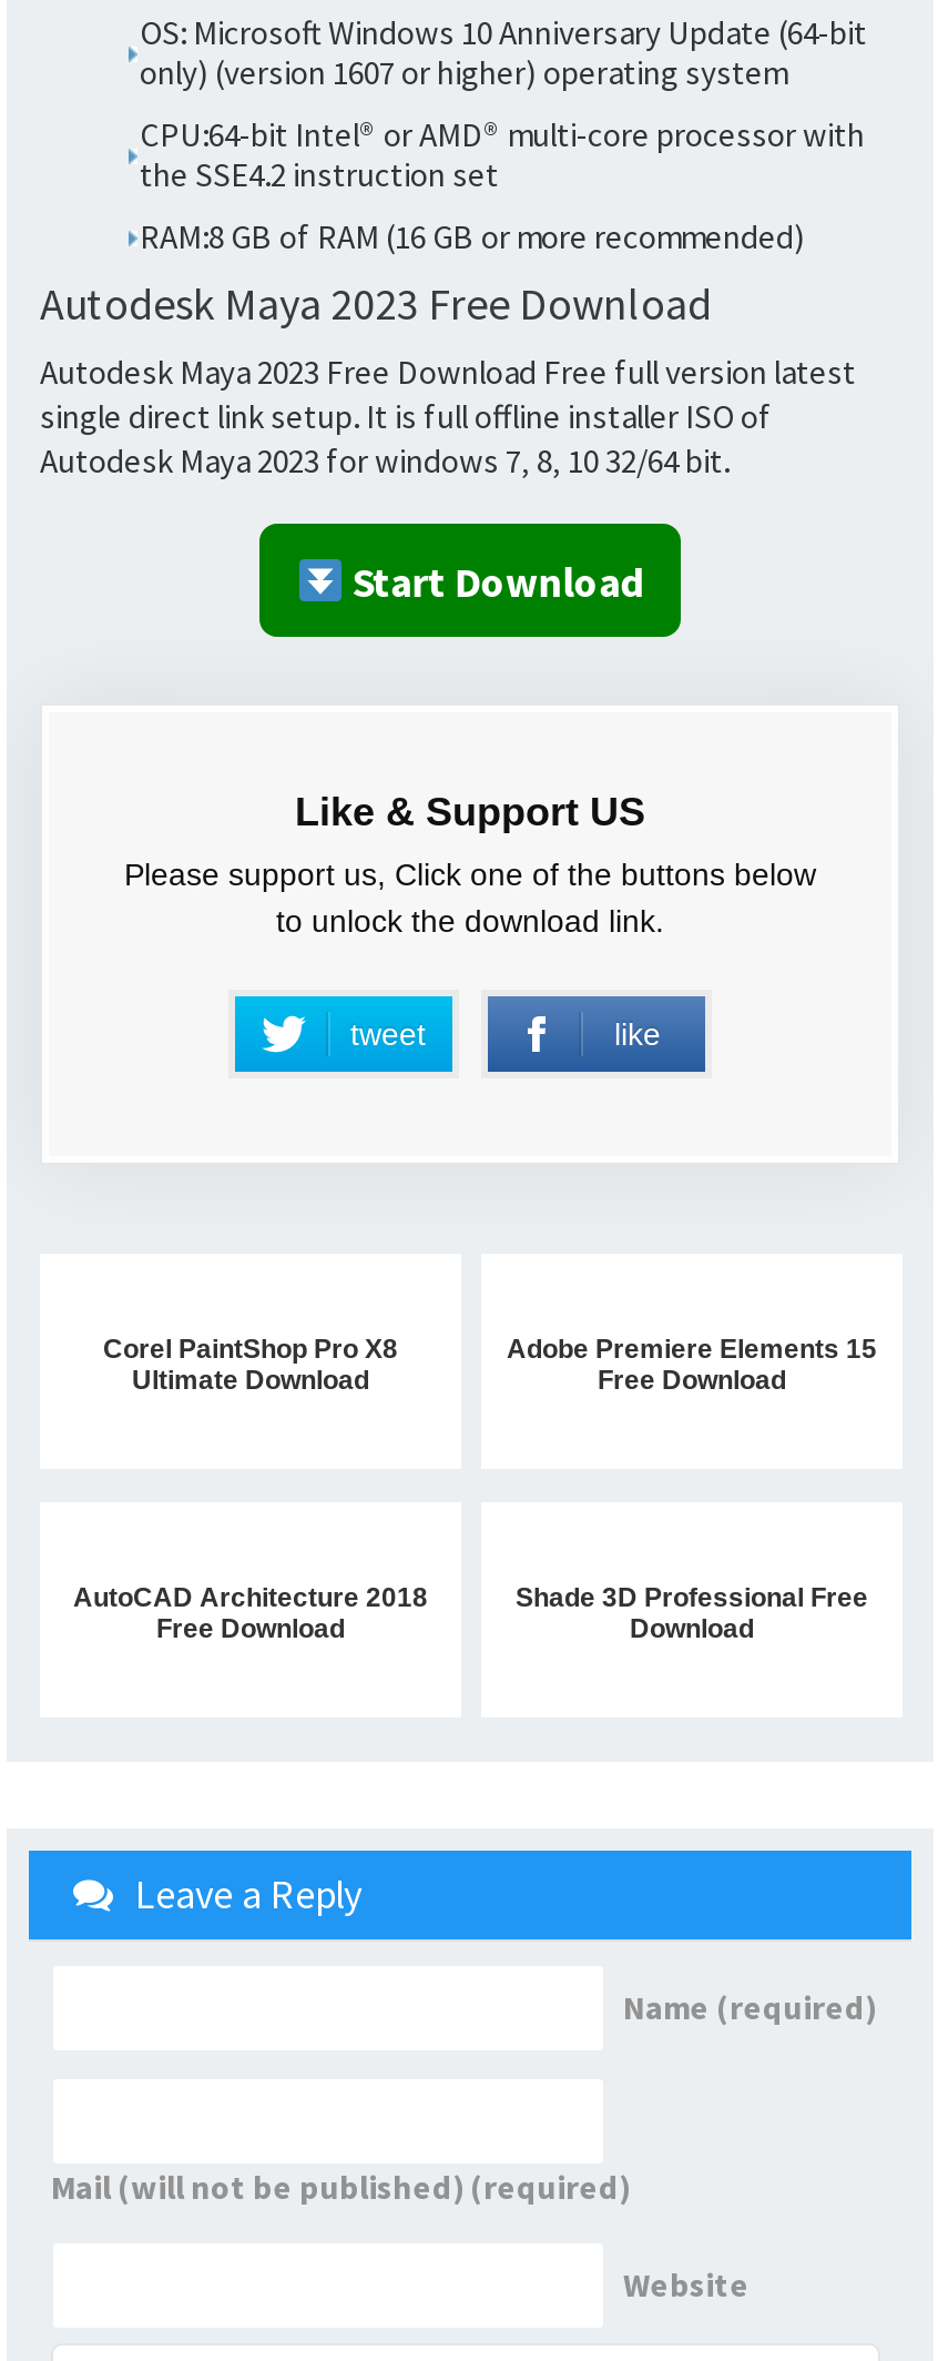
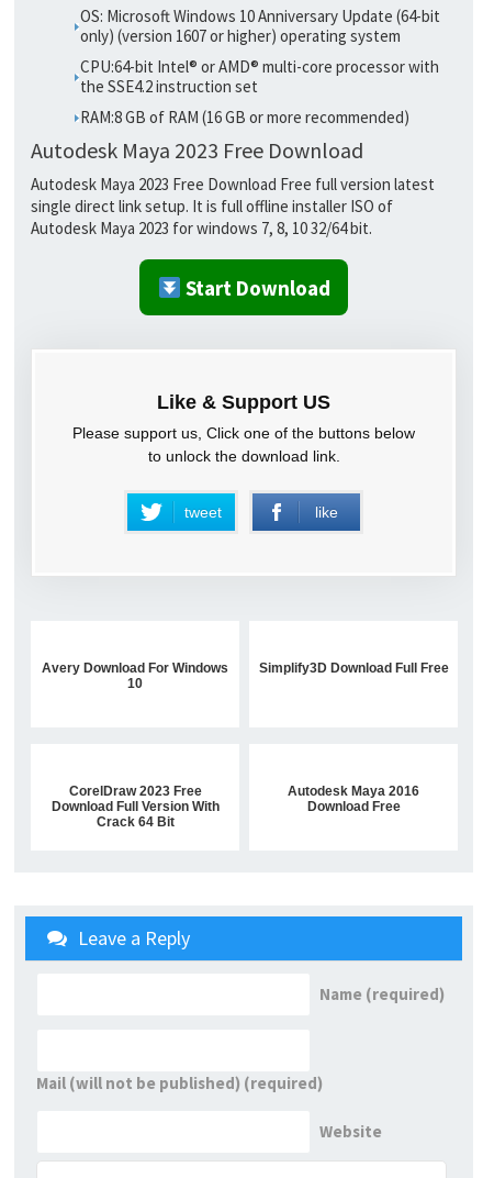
- Corel PaintShop Pro X8
- Ultimate Download
+ Avery Download For Windows
+ 10

- Adobe Premiere Elements 15
- Free Download
+ Simplify3D Download Full Free

- AutoCAD Architecture 2018
- Free Download
+ CorelDraw 2023 Free
+ Download Full Version With
+ Crack 64 Bit

- Shade 3D Professional Free
- Download
+ Autodesk Maya 2016
+ Download Free
